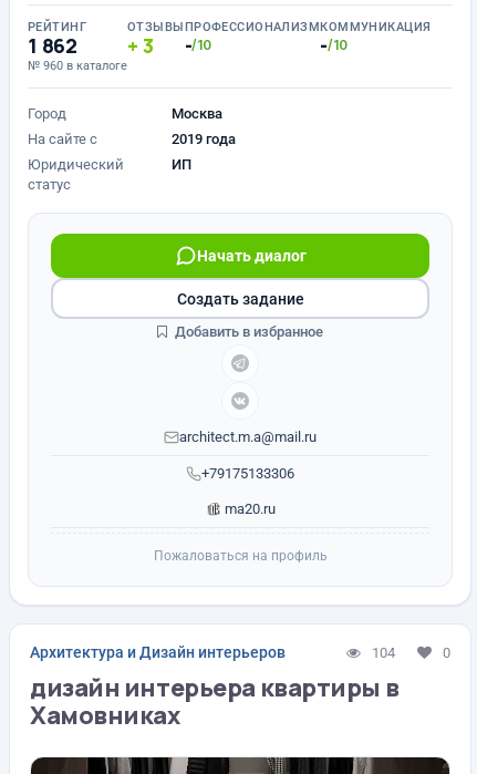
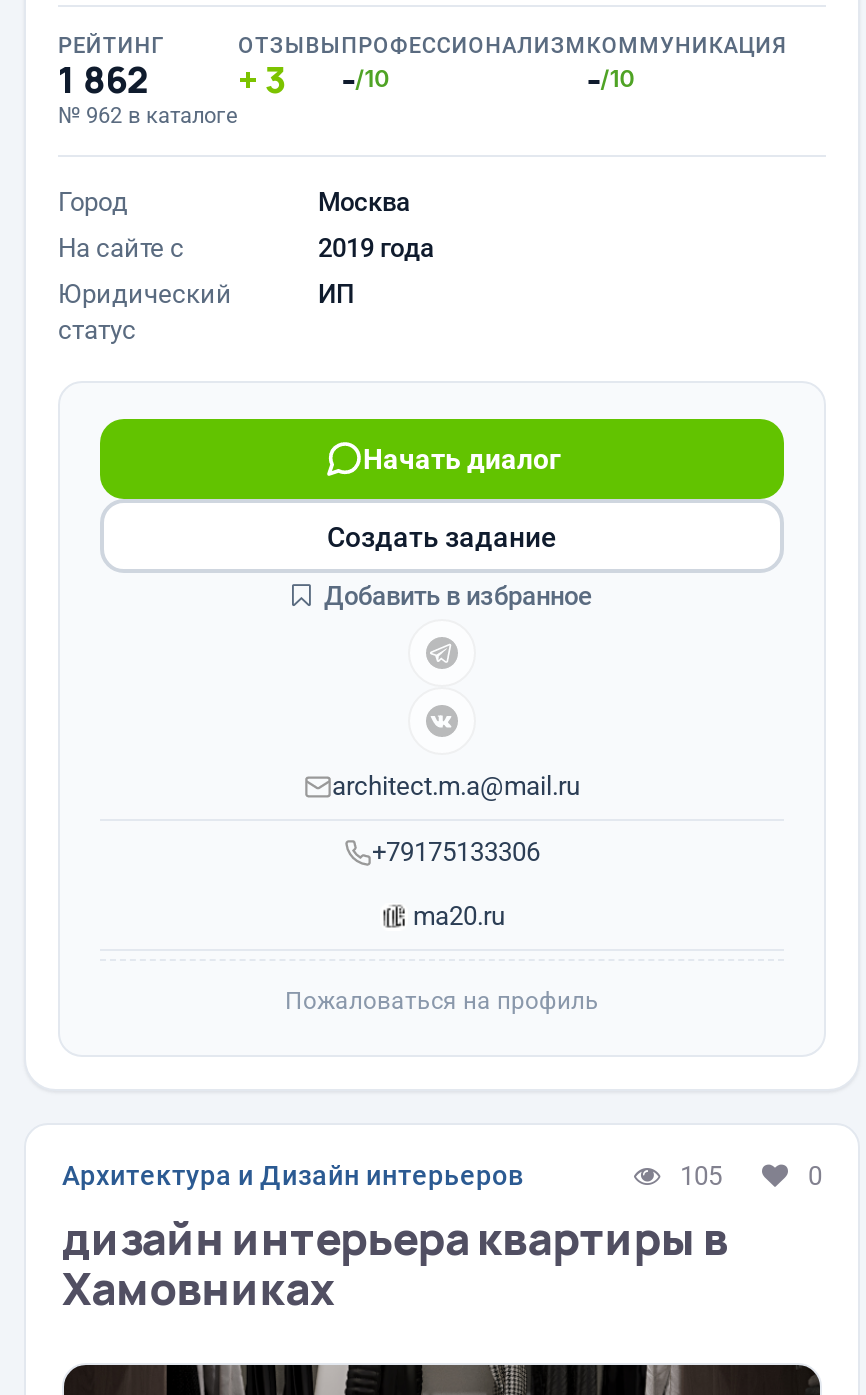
- № 960 в каталоге
+ № 962 в каталоге

- 104
+ 105
